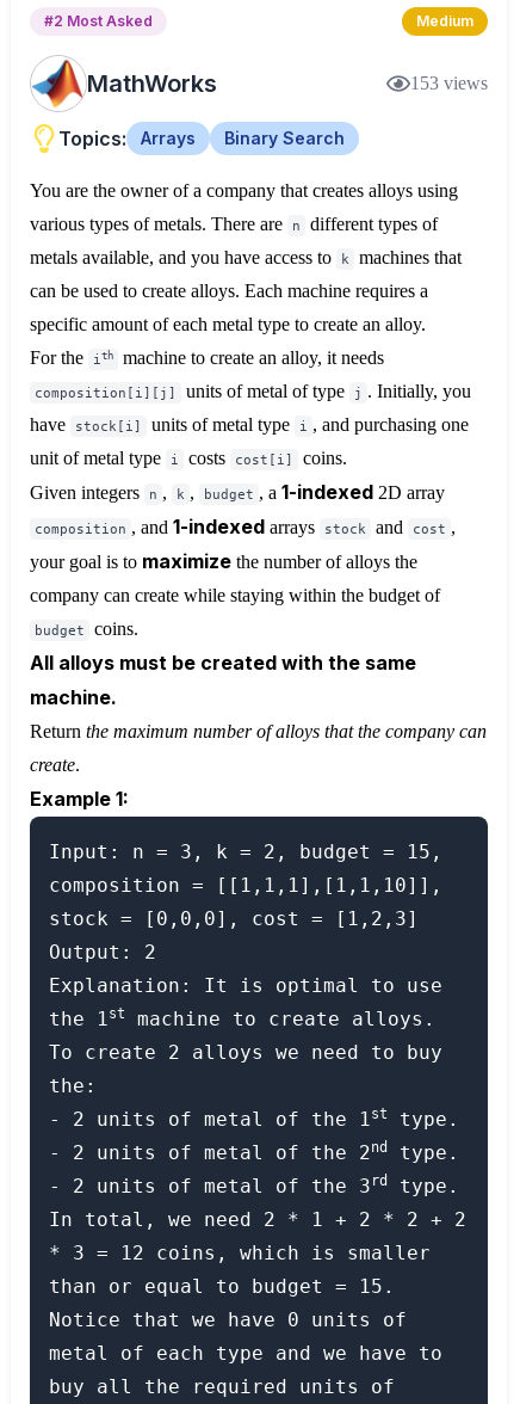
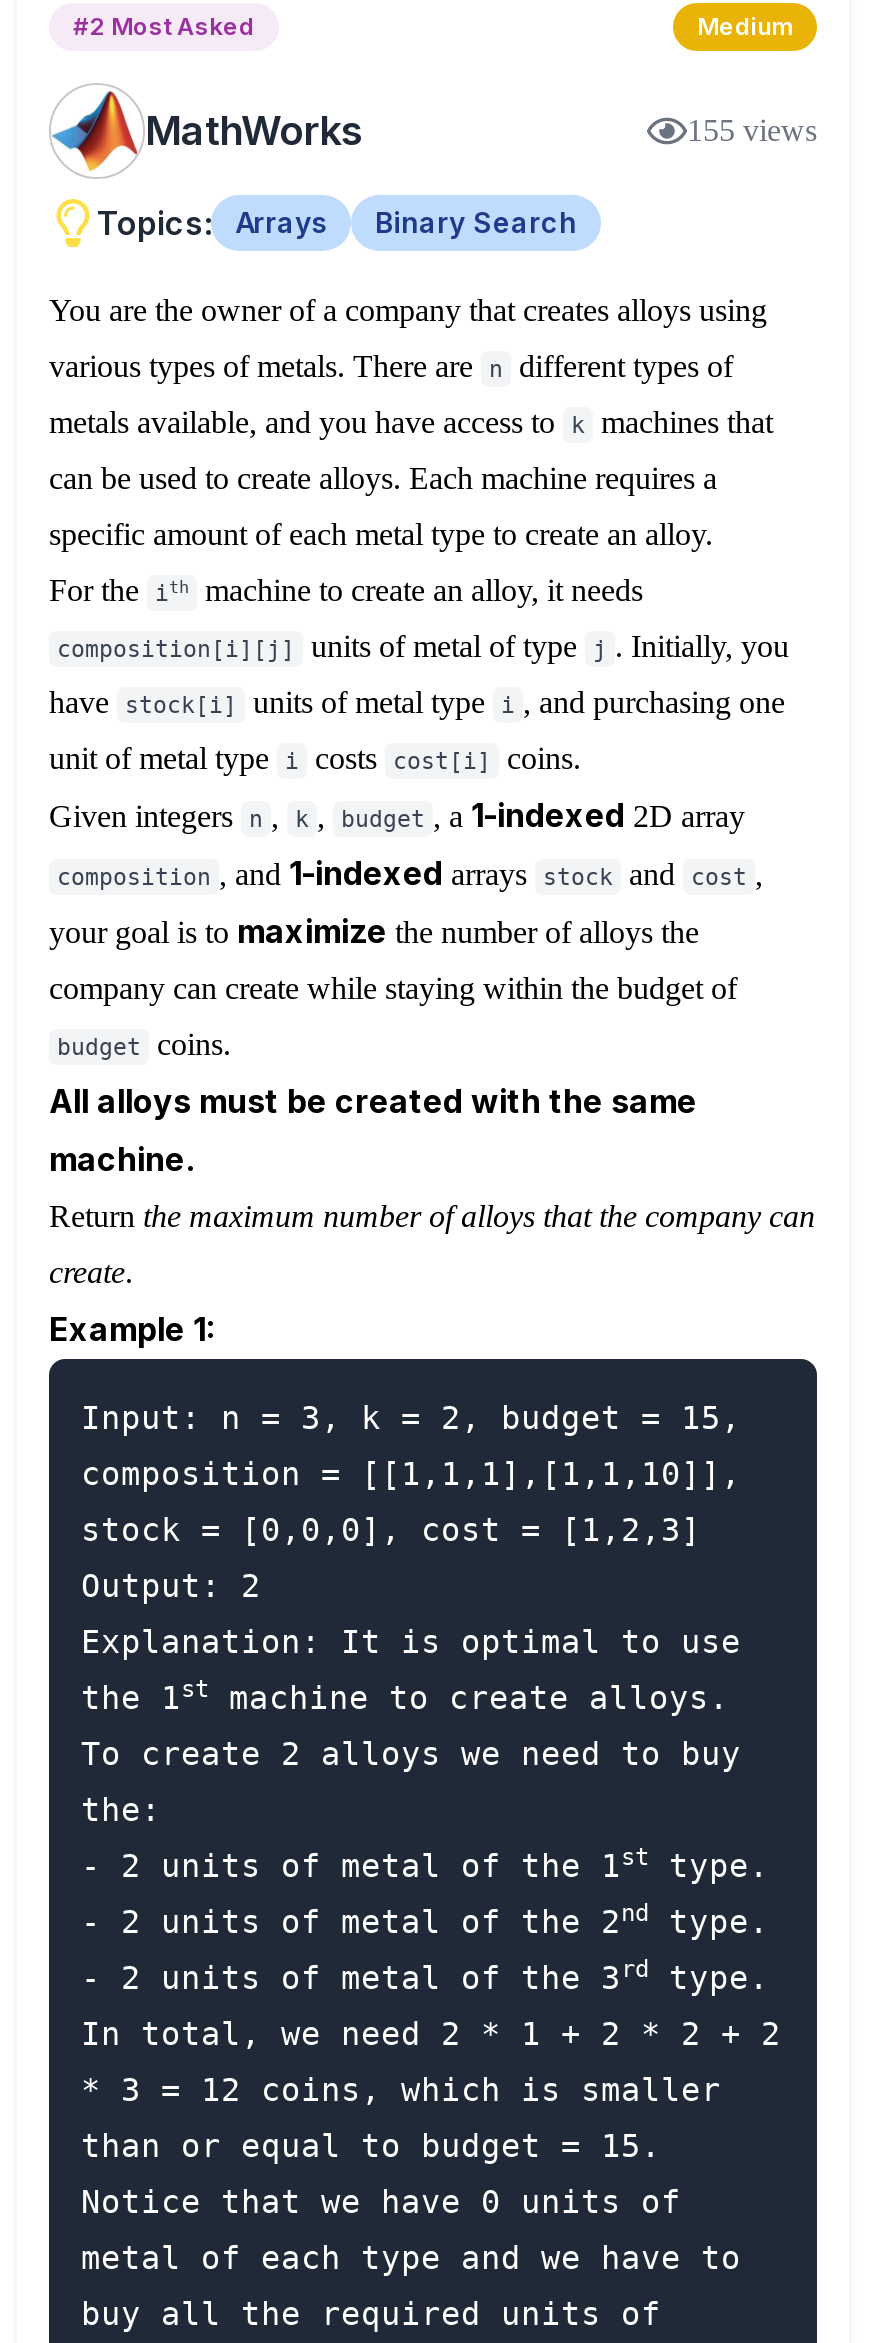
- 153 views
+ 155 views
